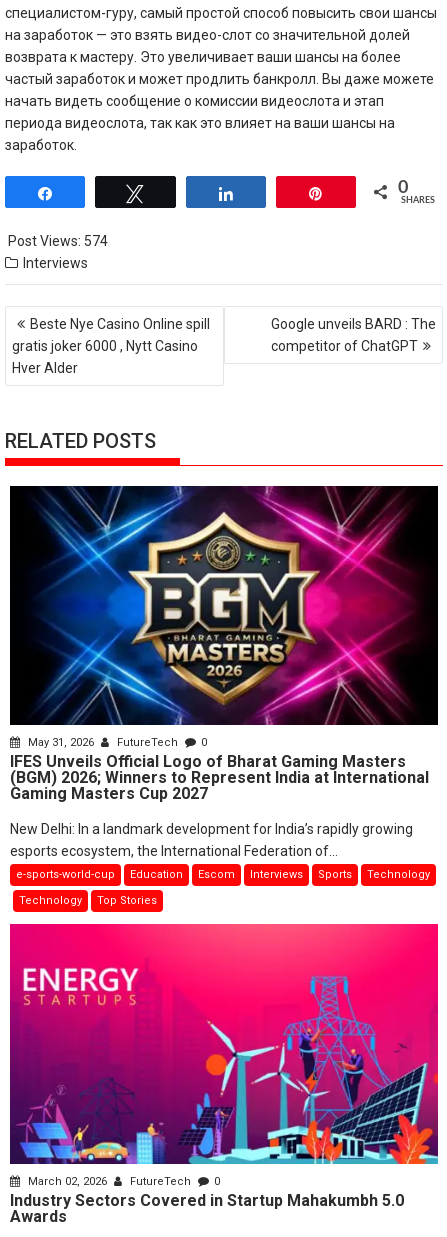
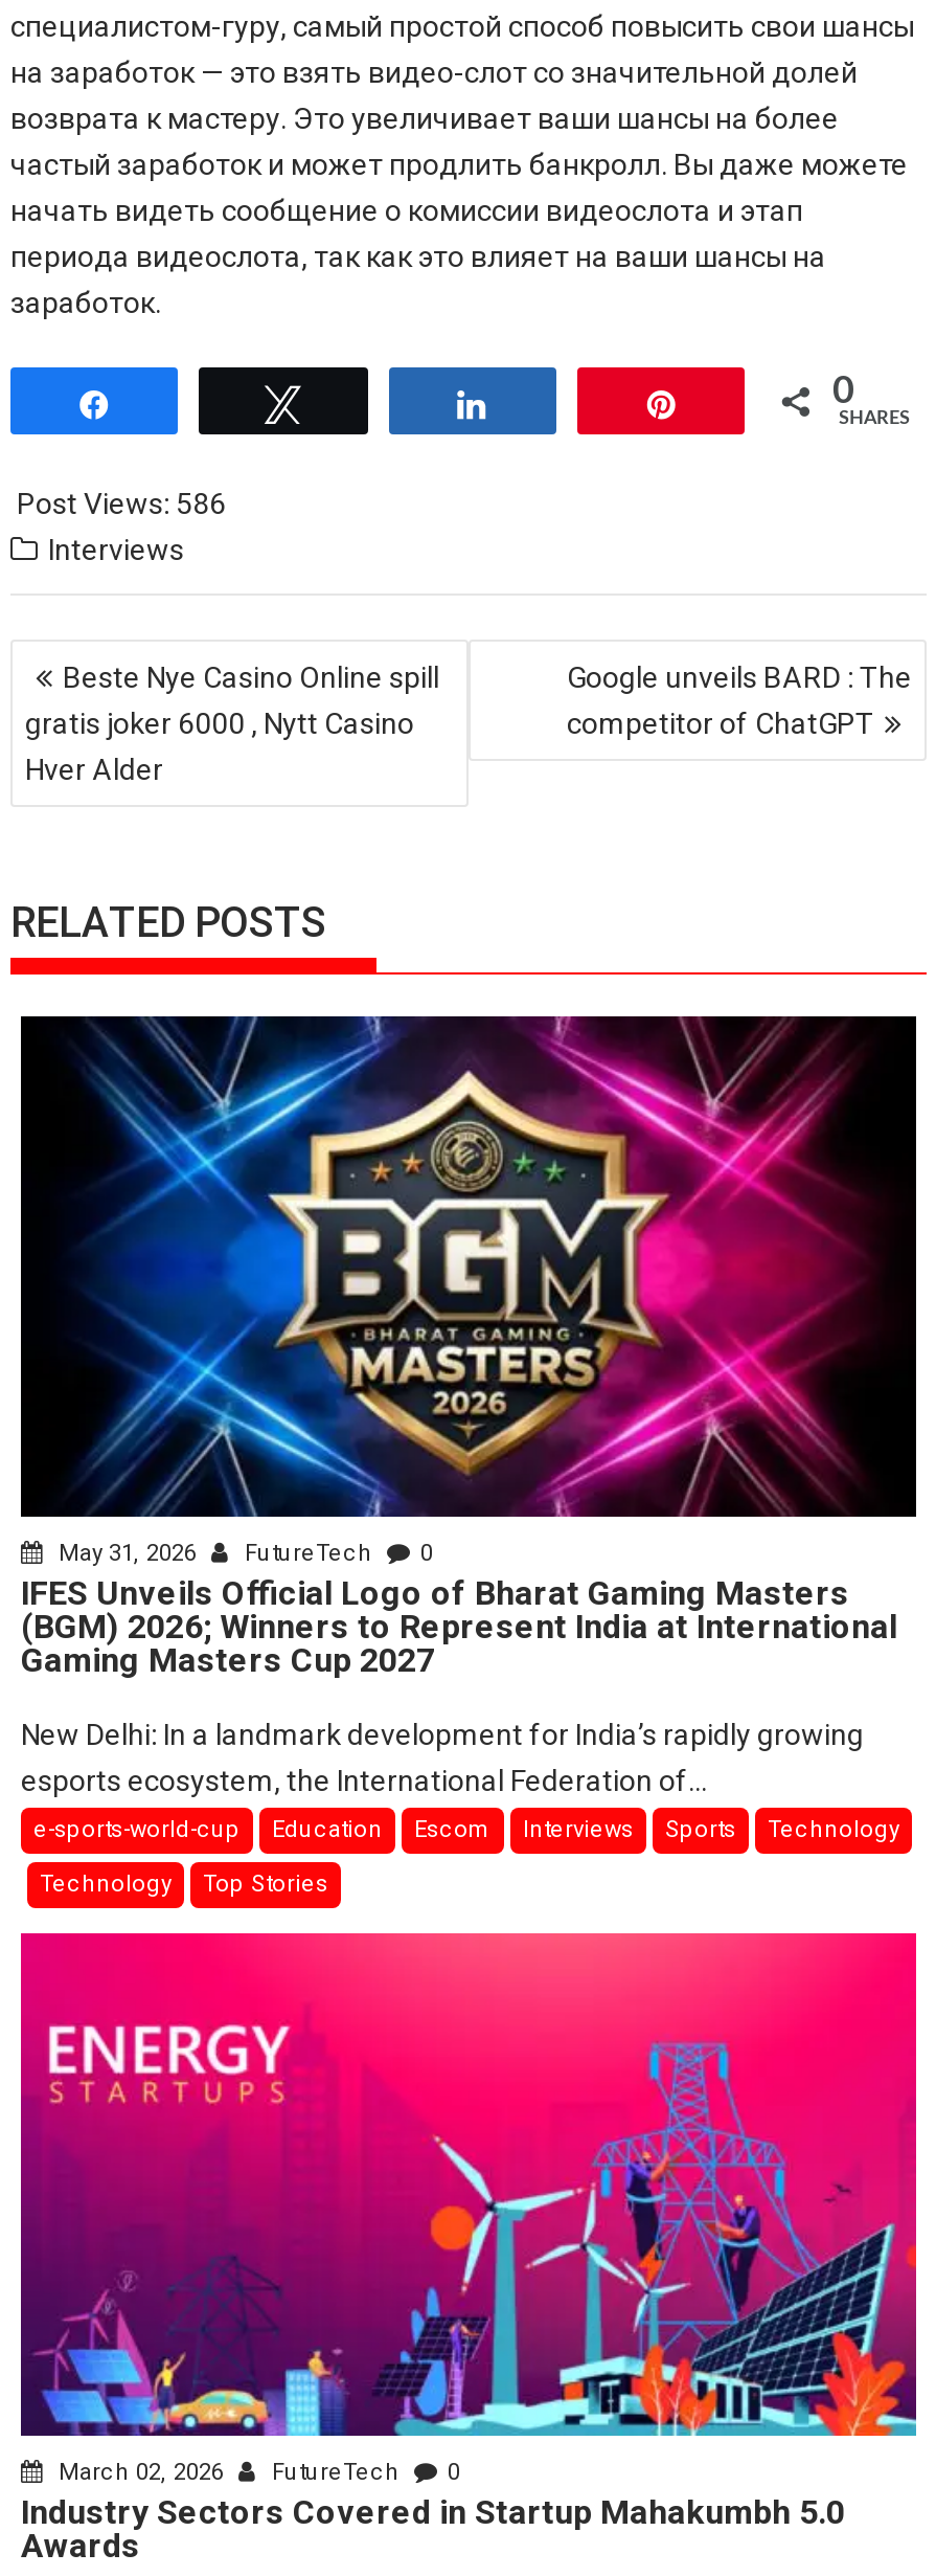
- Post Views: 574
+ Post Views: 586
